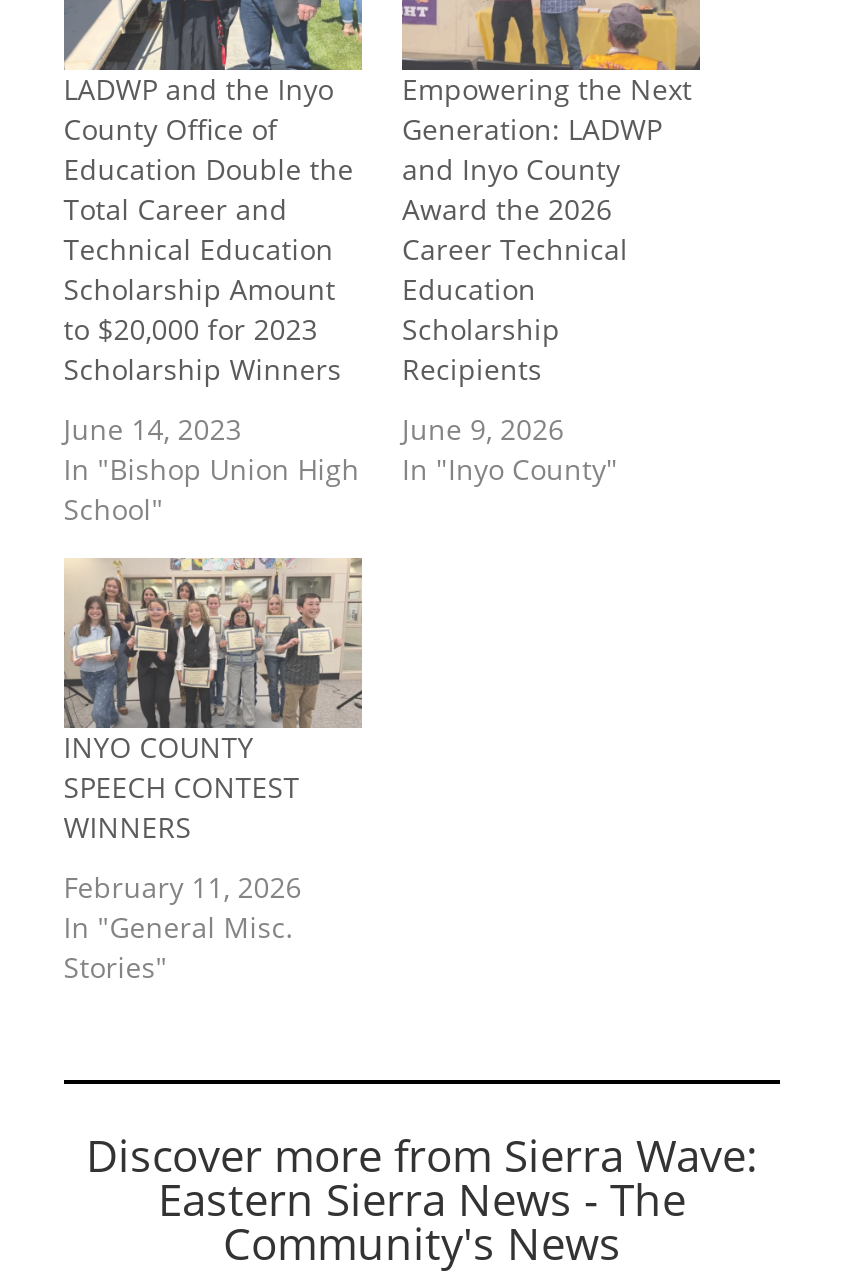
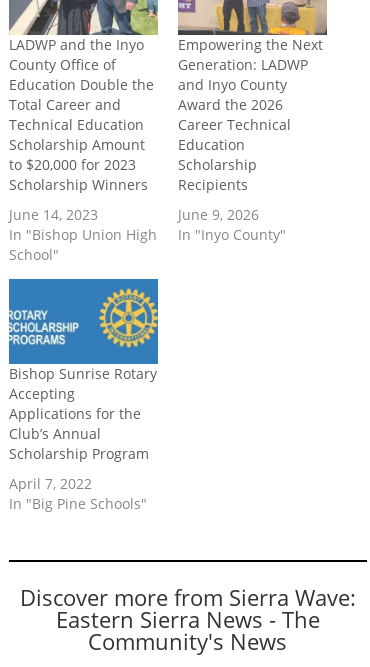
- [image]
- INYO COUNTY
- SPEECH CONTEST
- WINNERS
+ [image]
+ Bishop Sunrise Rotary
+ Accepting
+ Applications for the
+ Club’s Annual
+ Scholarship Program

- February 11, 2026
- In "General Misc.
- Stories"
+ April 7, 2022
+ In "Big Pine Schools"
